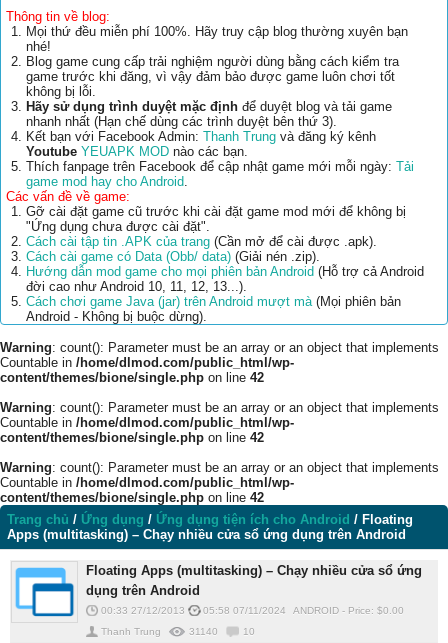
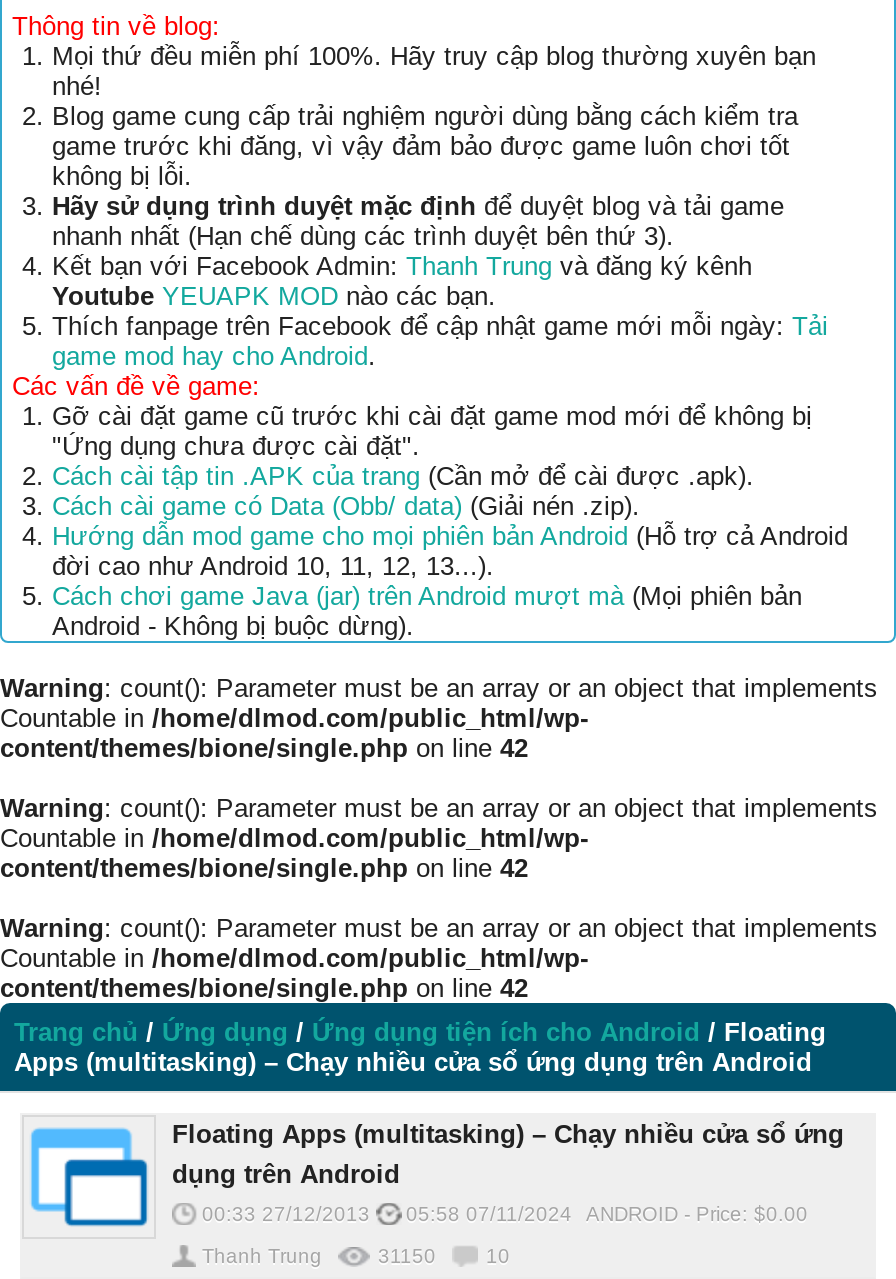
- 31140
+ 31150
